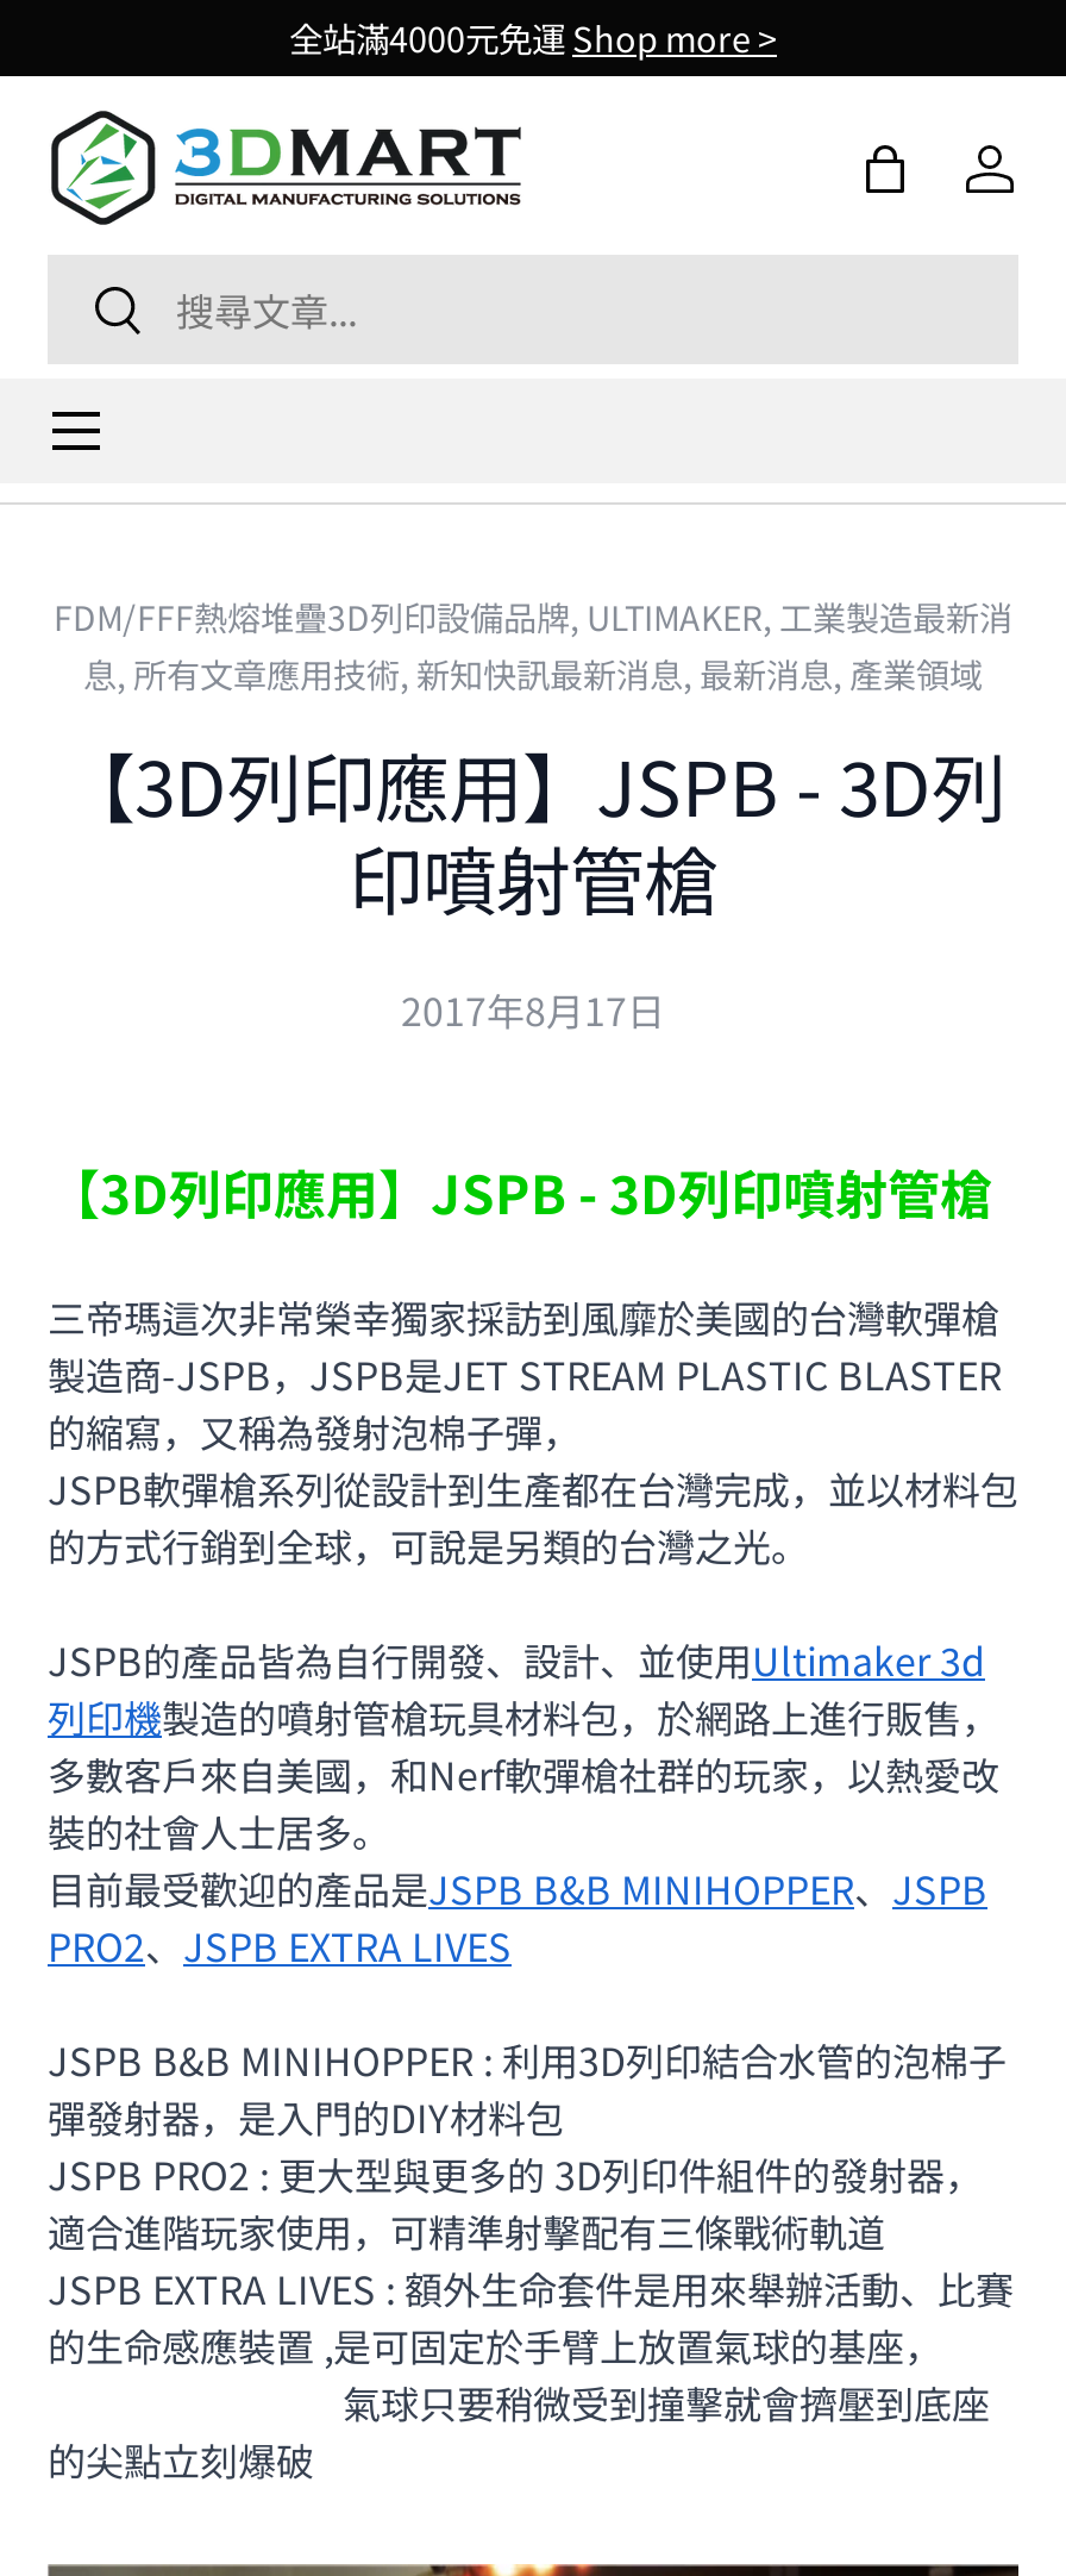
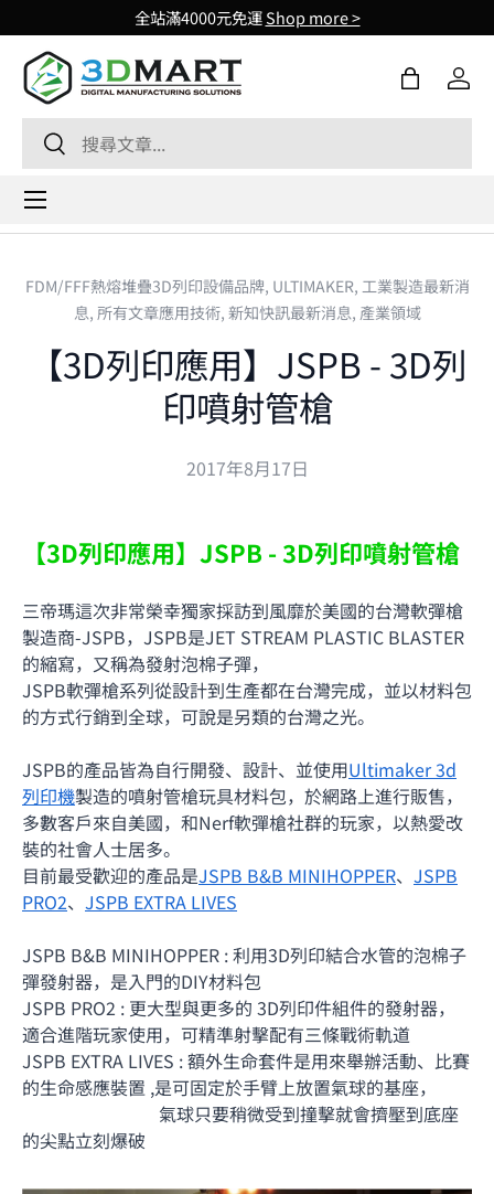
- 息,所有文章應用技術,新知快訊最新消息,最新消息,產業領域
+ 息,所有文章應用技術,新知快訊最新消息,產業領域
